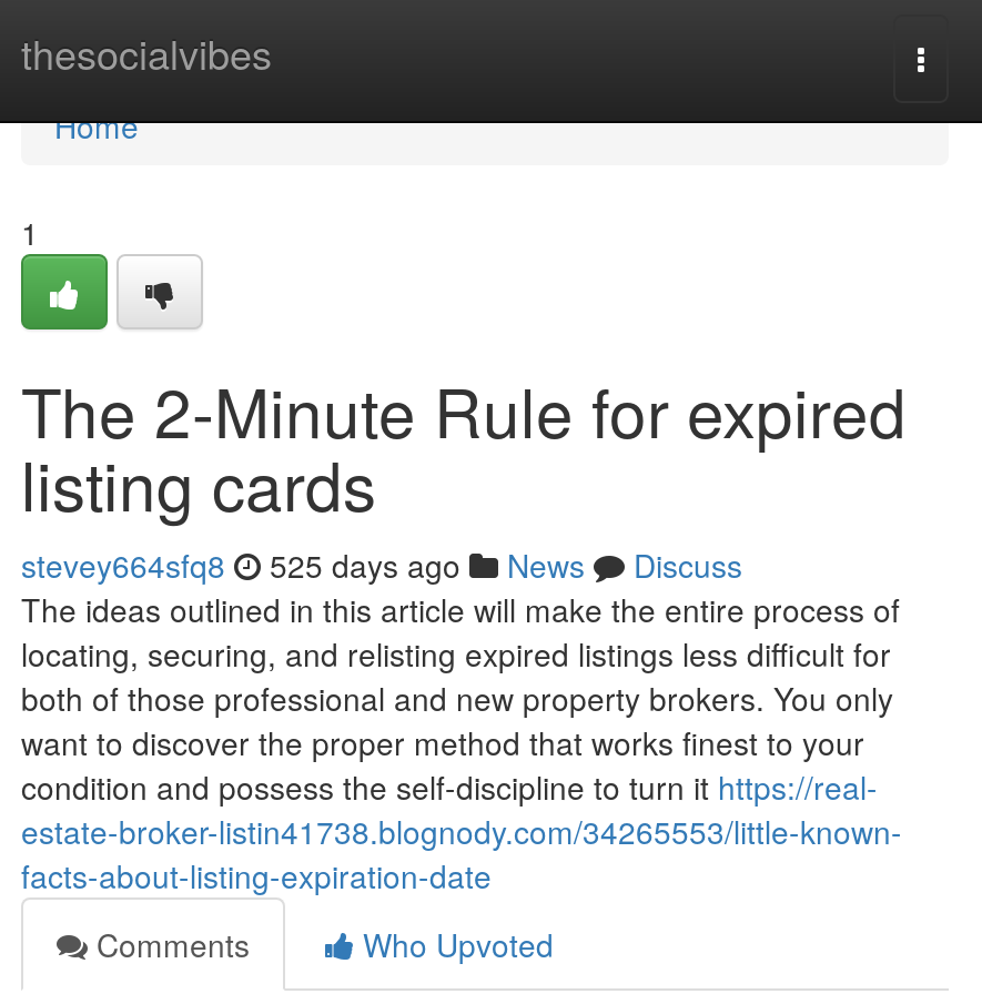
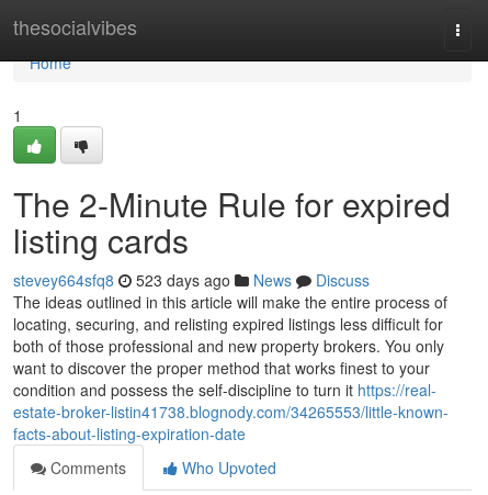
- stevey664sfq8 525 days ago News Discuss
+ stevey664sfq8 523 days ago News Discuss
